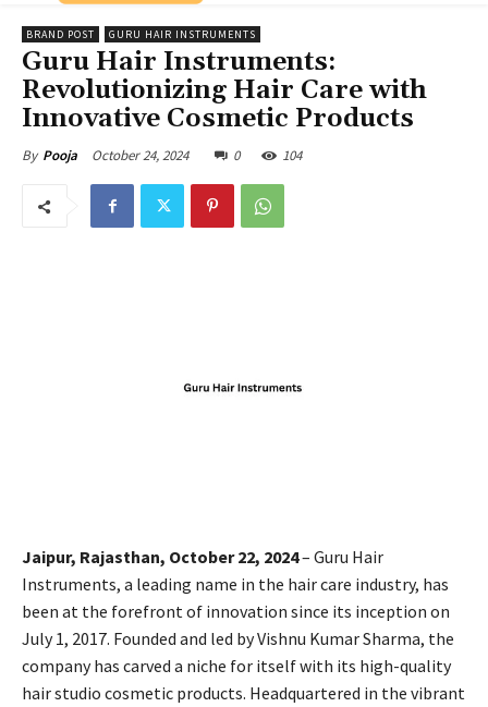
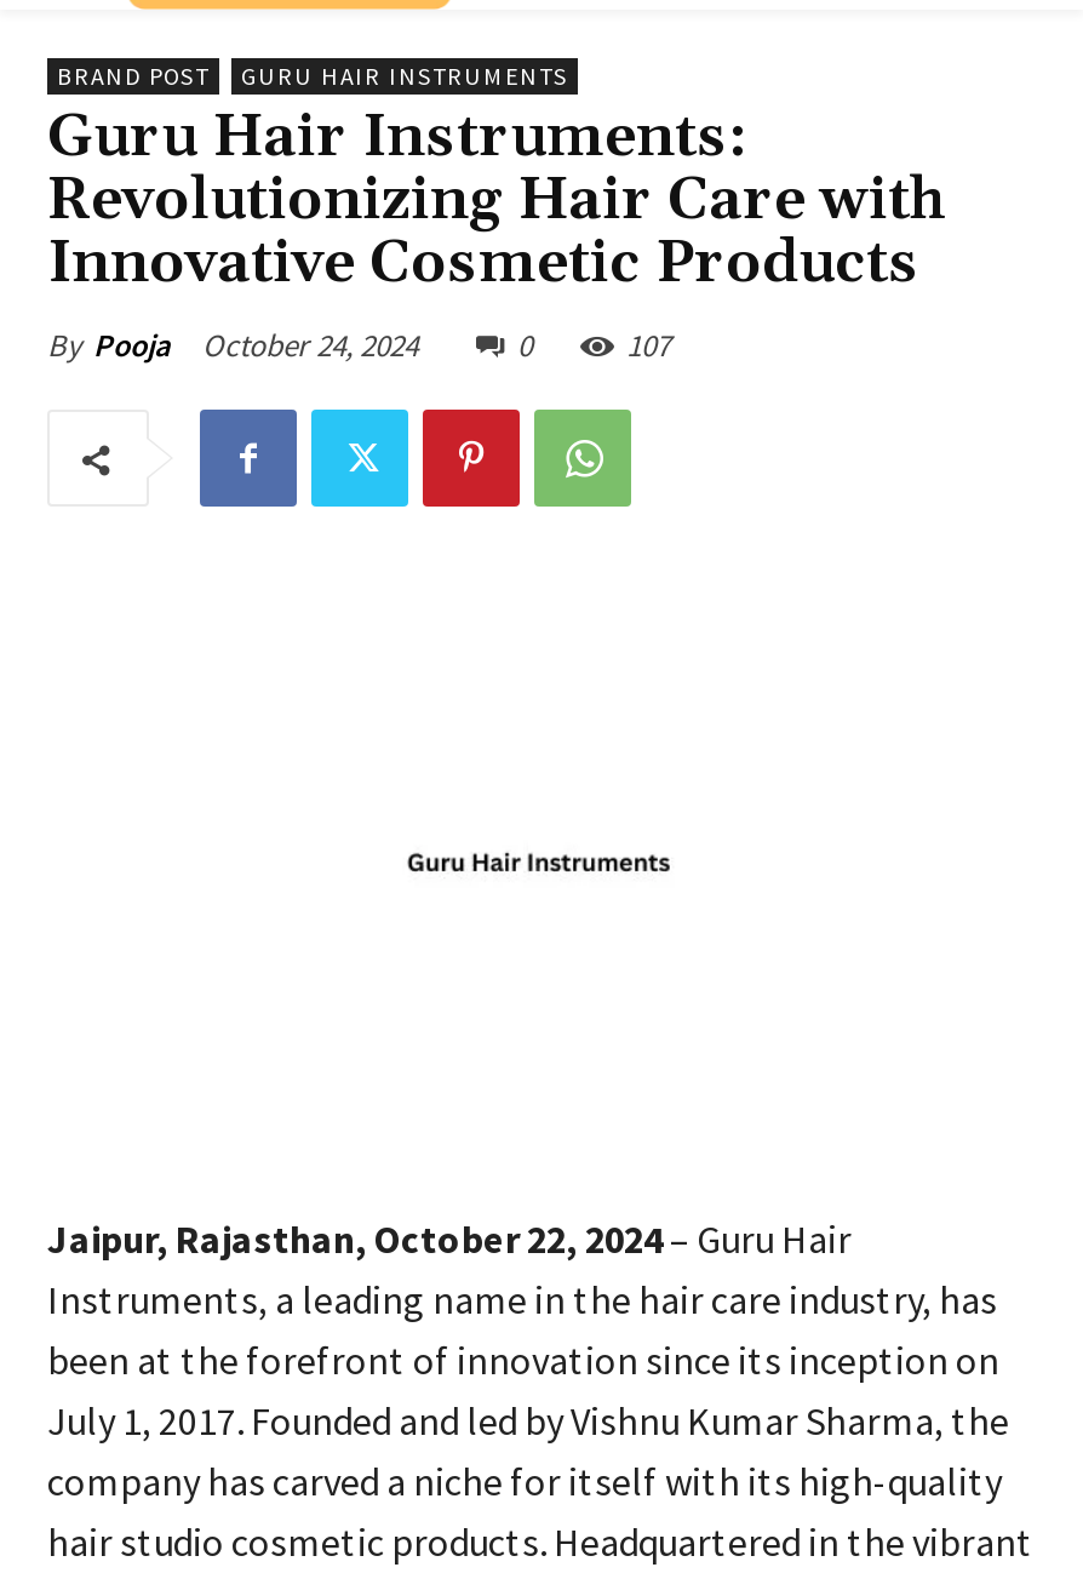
- 104
+ 107
